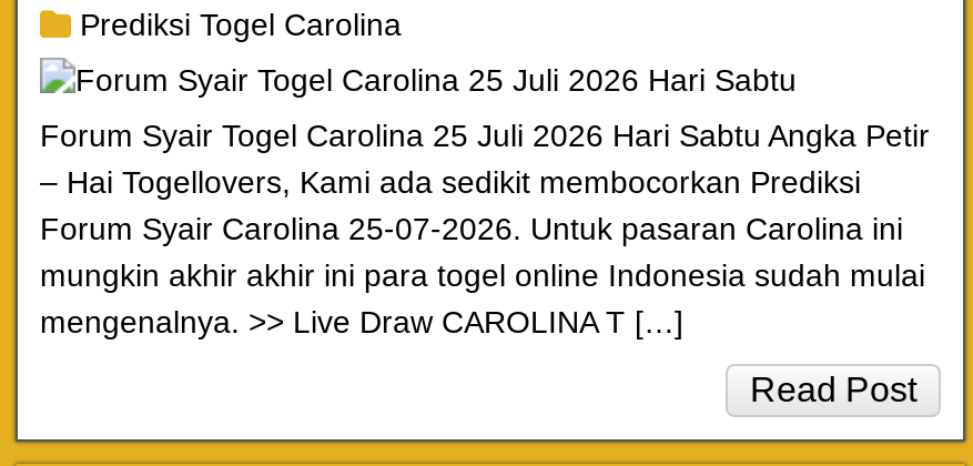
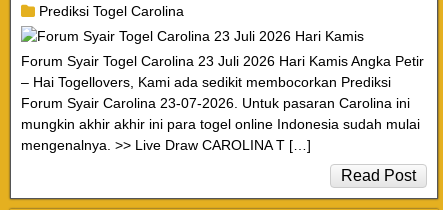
- Forum Syair Togel Carolina 25 Juli 2026 Hari Sabtu Angka Petir
+ Forum Syair Togel Carolina 23 Juli 2026 Hari Kamis Angka Petir

- Forum Syair Carolina 25-07-2026. Untuk pasaran Carolina ini
+ Forum Syair Carolina 23-07-2026. Untuk pasaran Carolina ini
